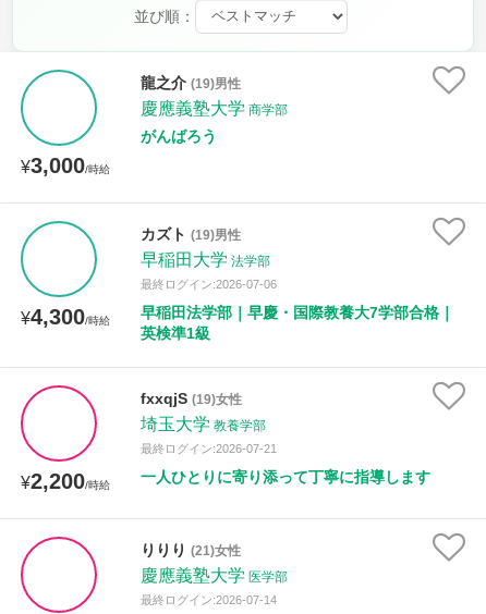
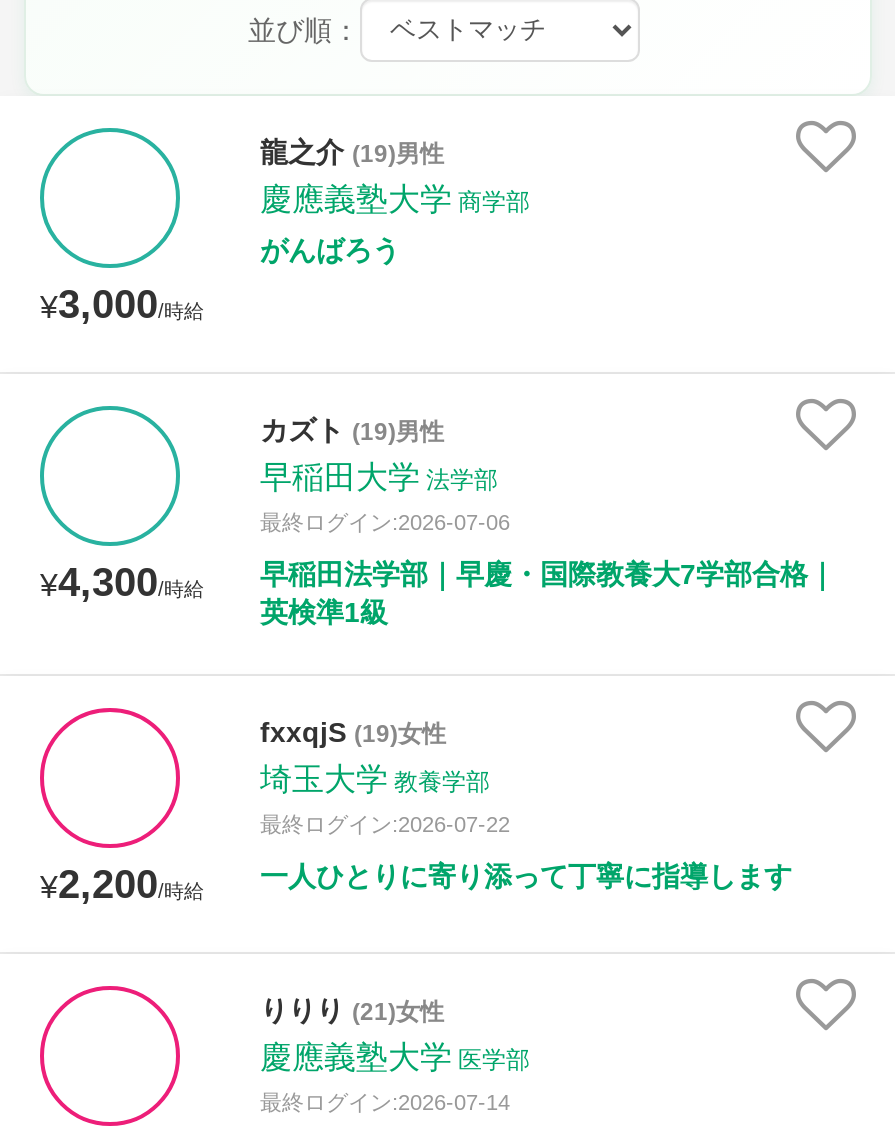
- 最終ログイン:2026-07-21
+ 最終ログイン:2026-07-22
